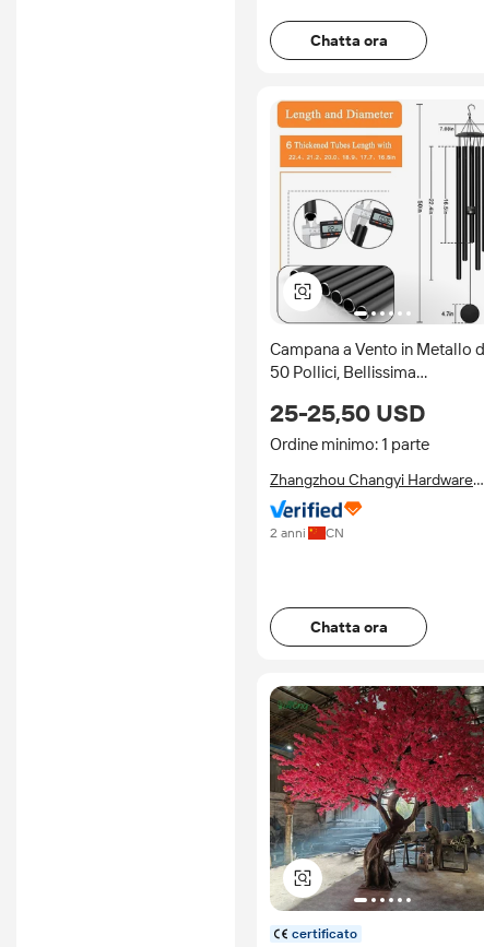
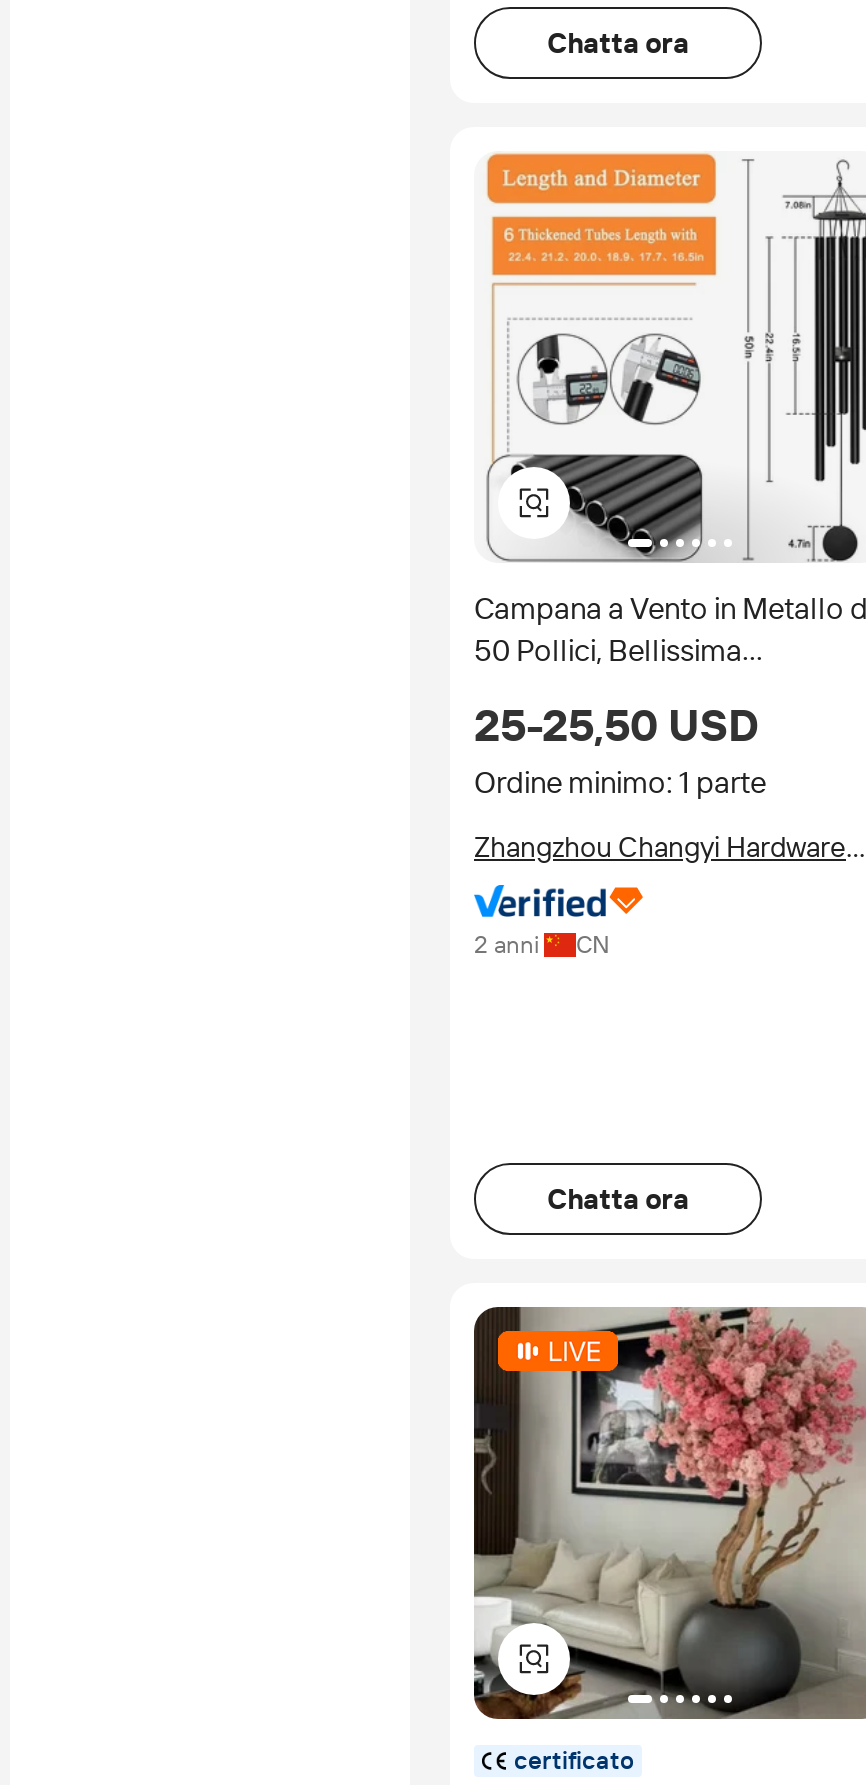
- [image]
+ [image]
